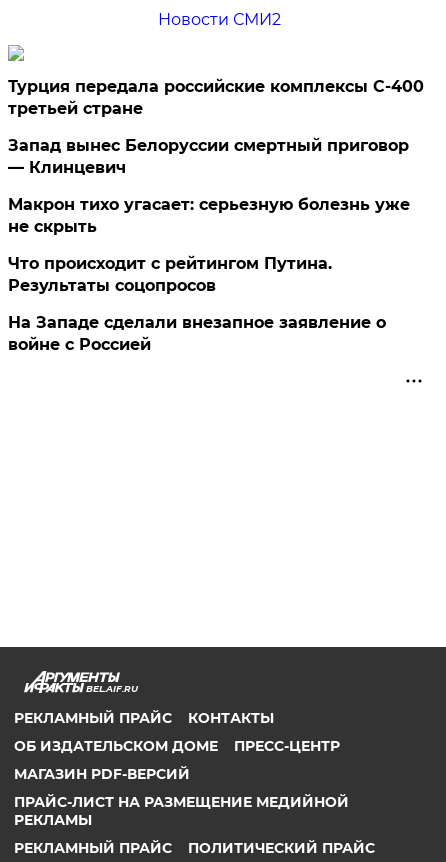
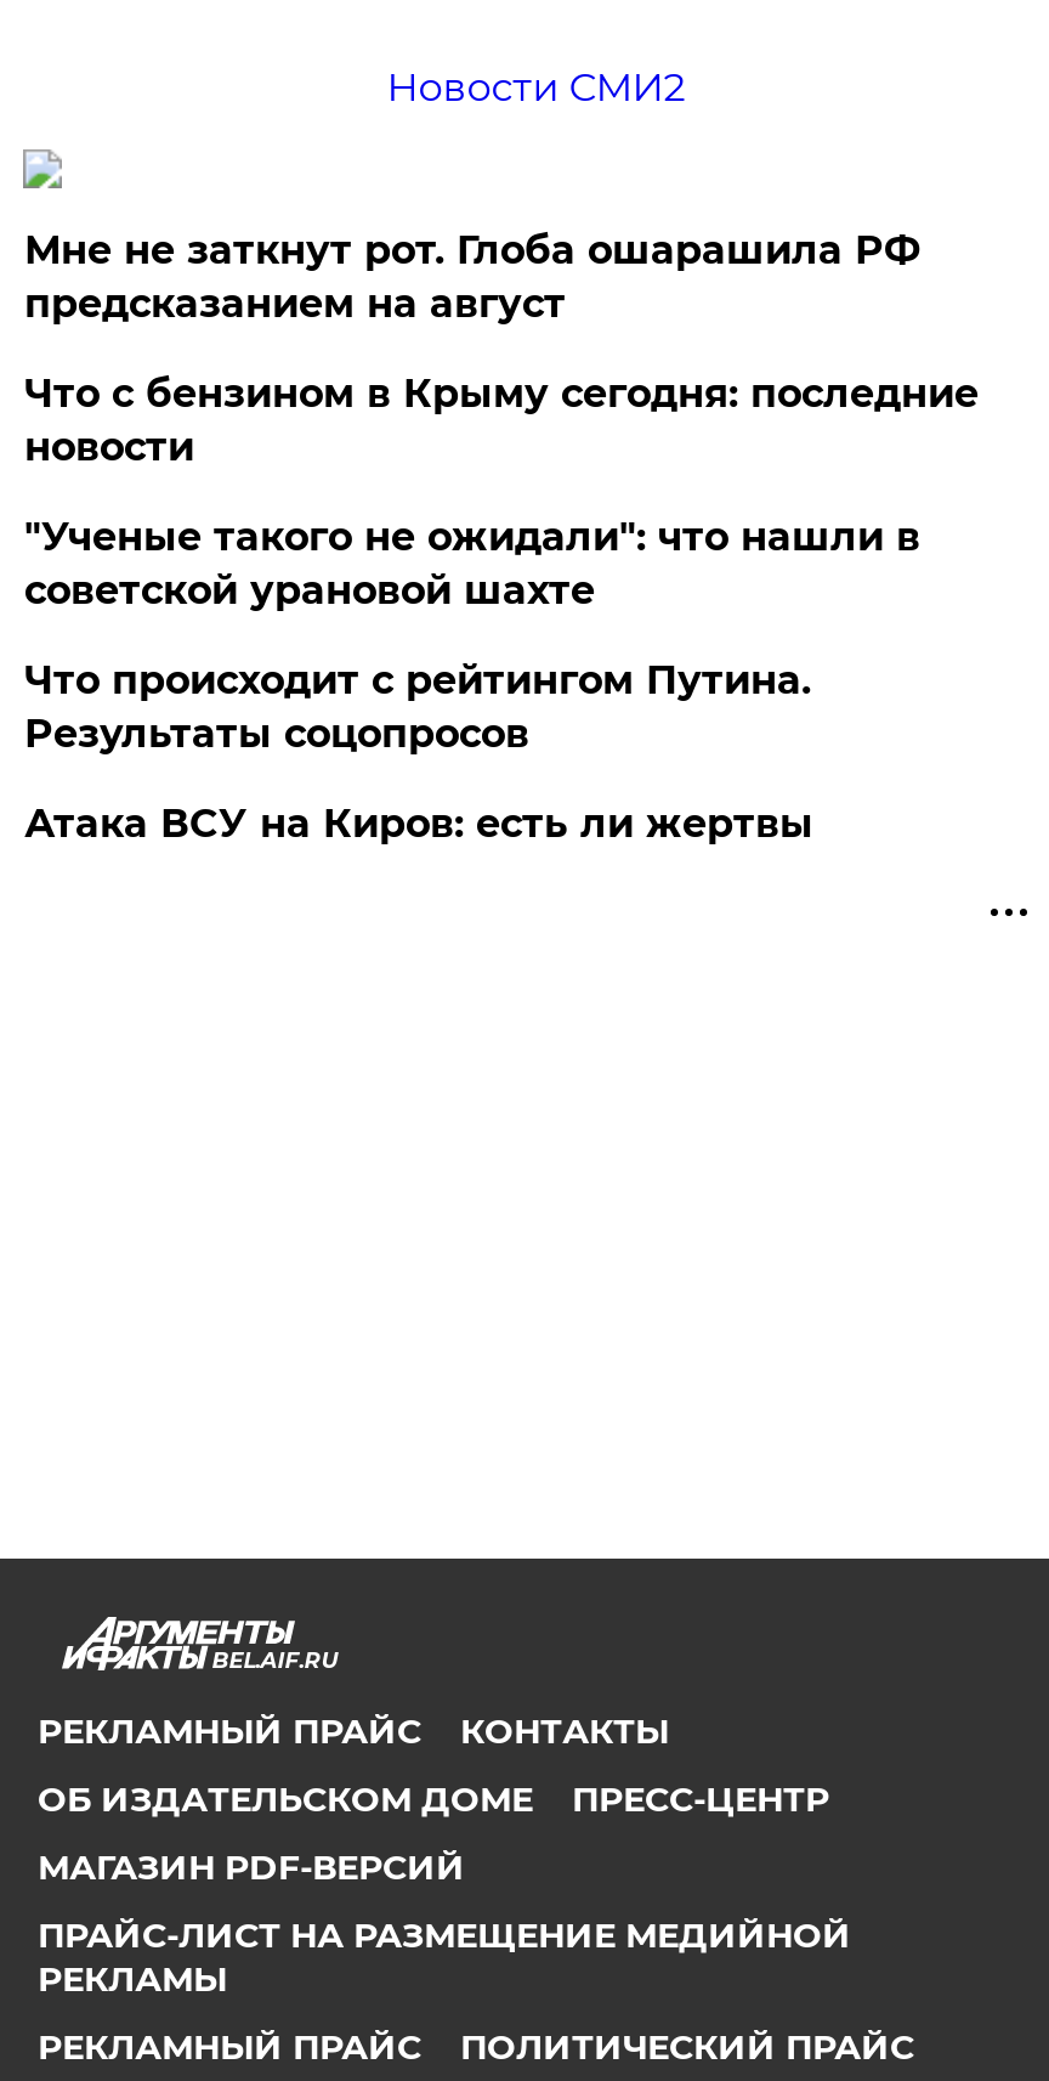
- Турция передала российские комплексы С-400
- третьей стране
+ Мне не заткнут рот. Глоба ошарашила РФ
+ предсказанием на август

- Запад вынес Белоруссии смертный приговор
- — Клинцевич
+ Что с бензином в Крыму сегодня: последние
+ новости

- Макрон тихо угасает: серьезную болезнь уже
- не скрыть
+ "Ученые такого не ожидали": что нашли в
+ советской урановой шахте

- На Западе сделали внезапное заявление о
- войне с Россией
+ Атака ВСУ на Киров: есть ли жертвы
